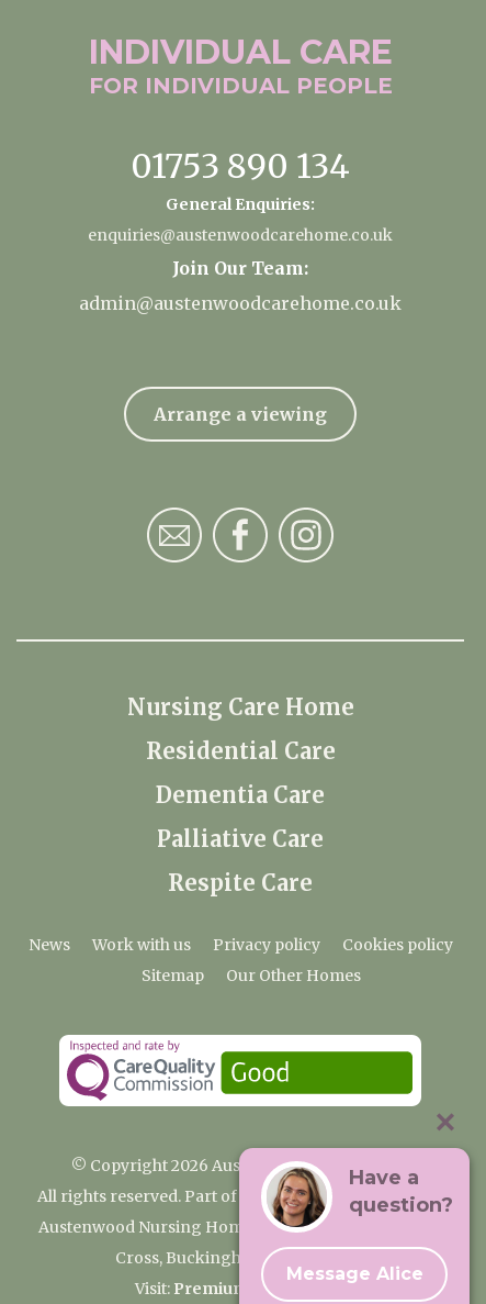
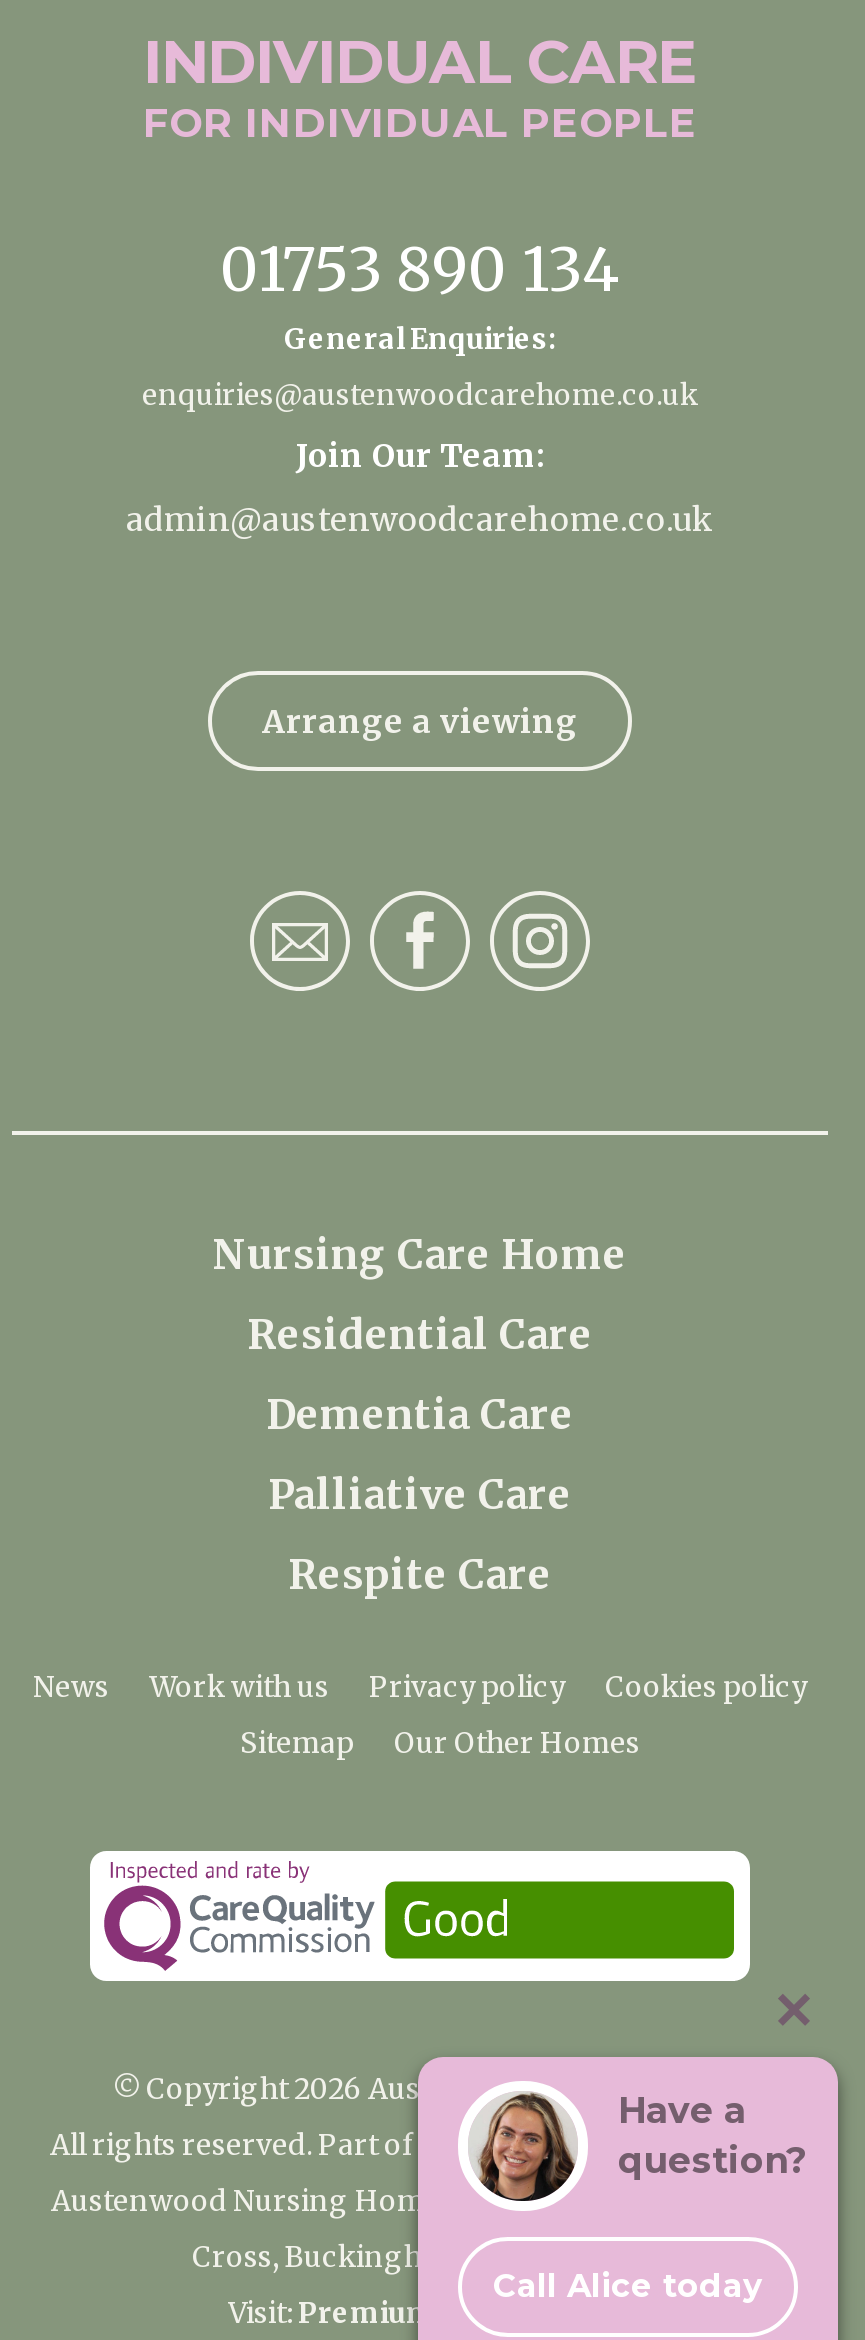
- Message Alice
+ Call Alice today
